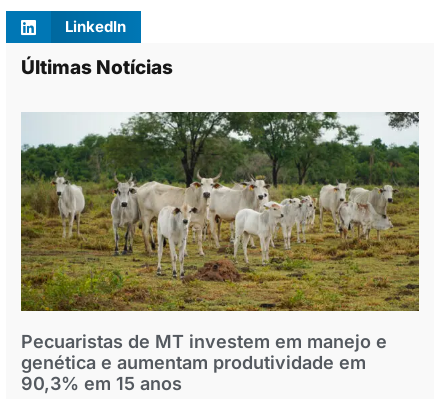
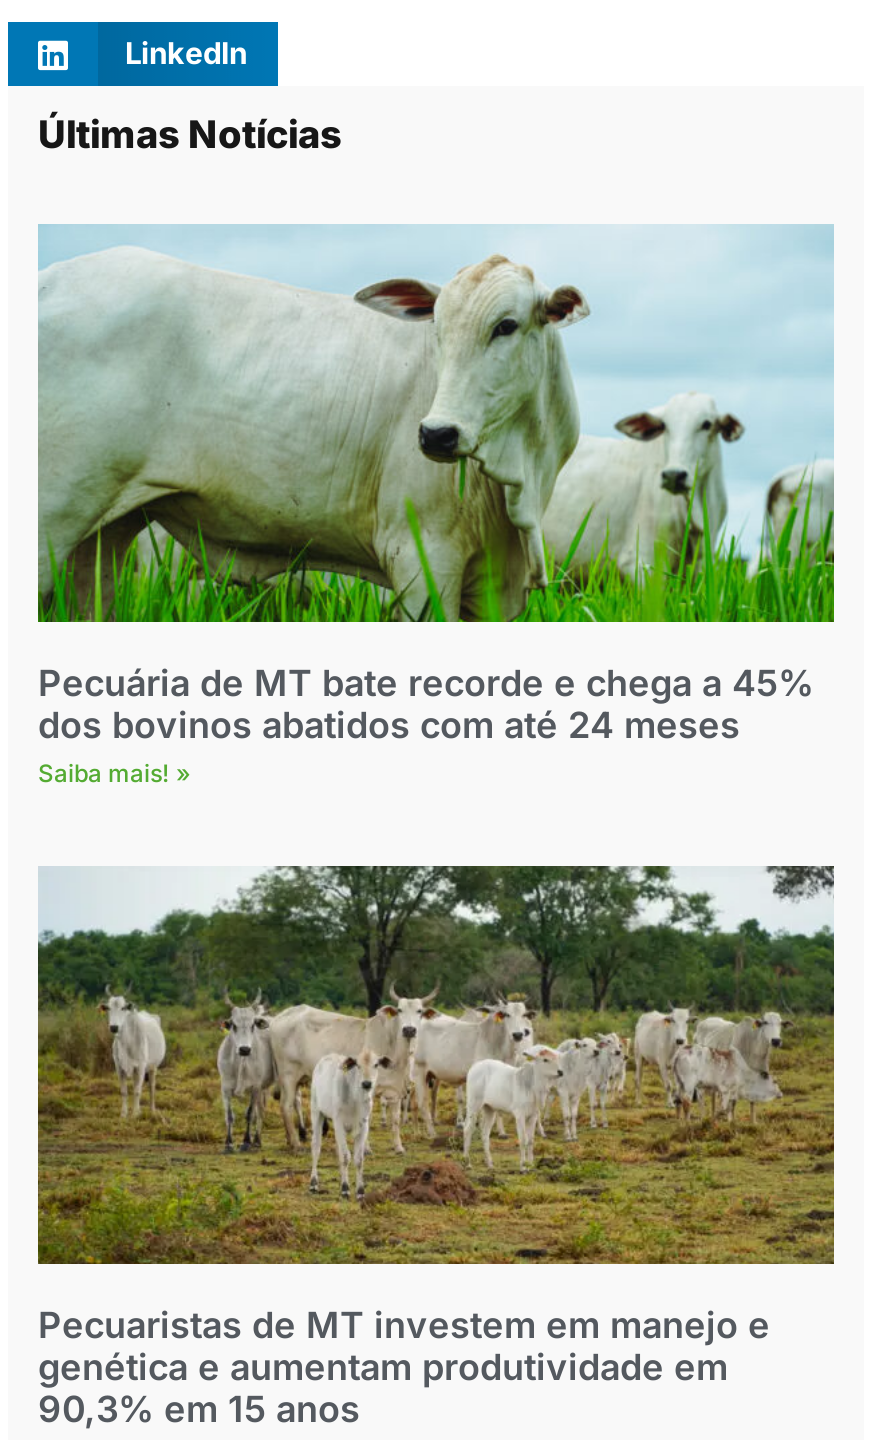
+ [image]
+ Pecuária de MT bate recorde e chega a 45%
+ dos bovinos abatidos com até 24 meses
+ Saiba mais! »
